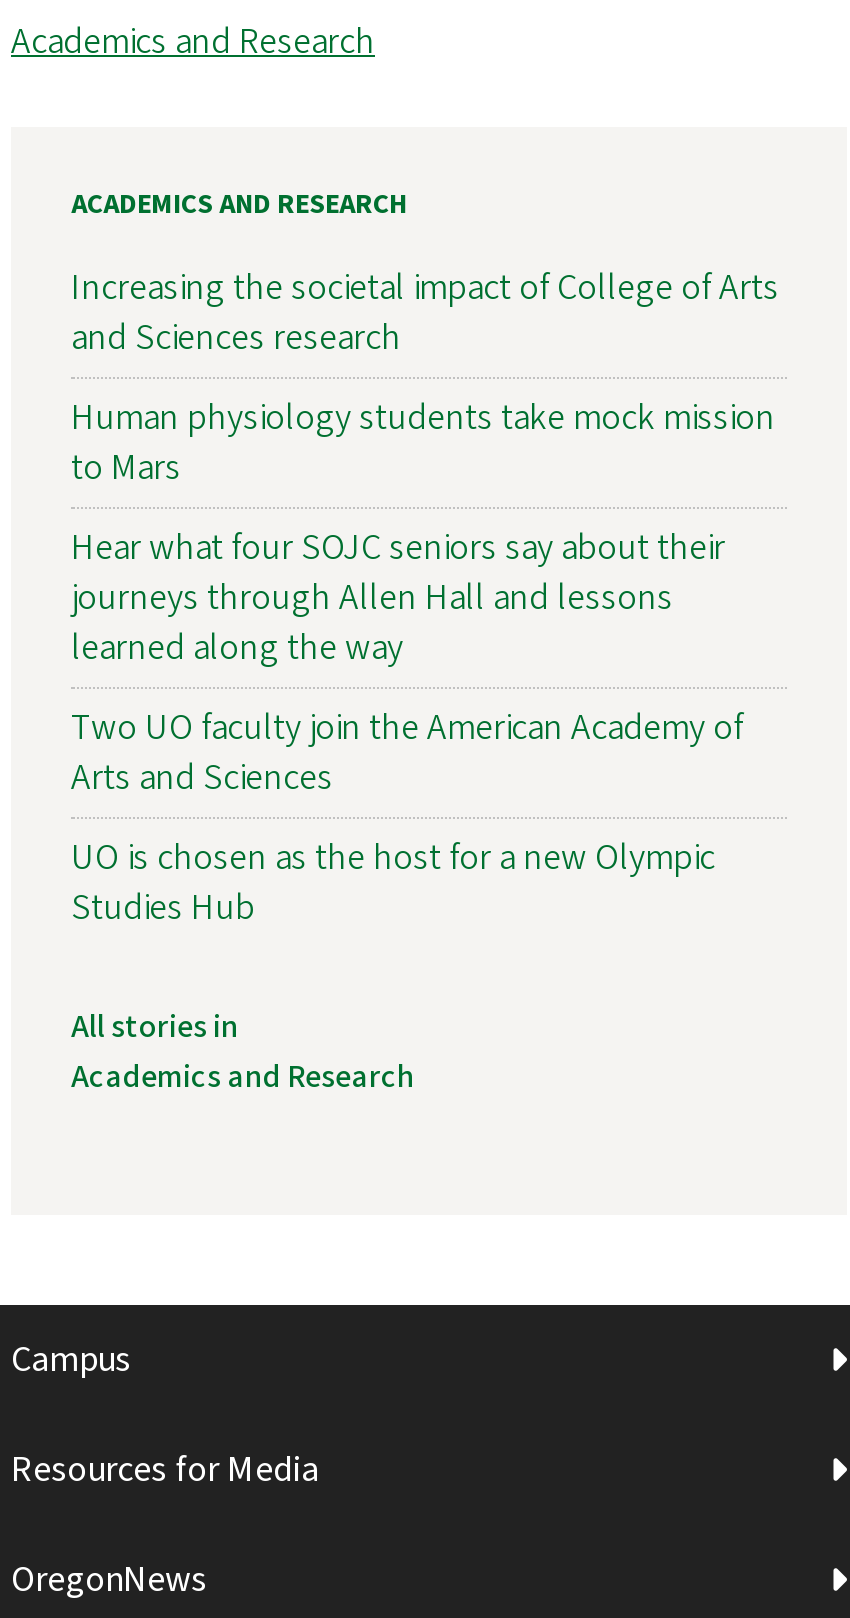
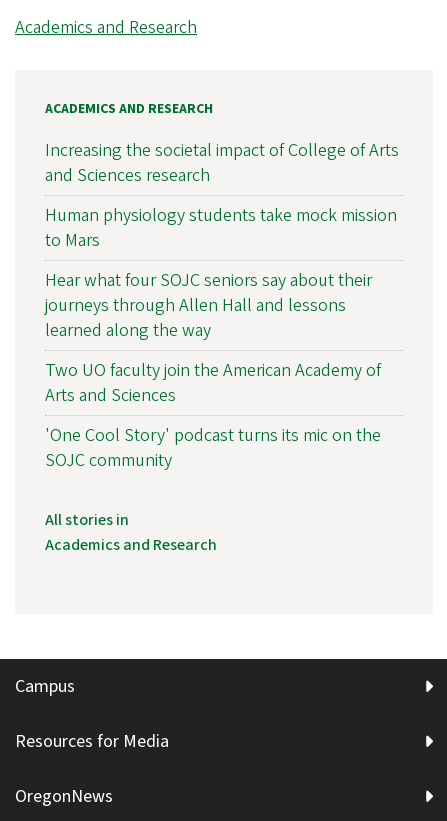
- UO is chosen as the host for a new Olympic
- Studies Hub
+ 'One Cool Story' podcast turns its mic on the
+ SOJC community
